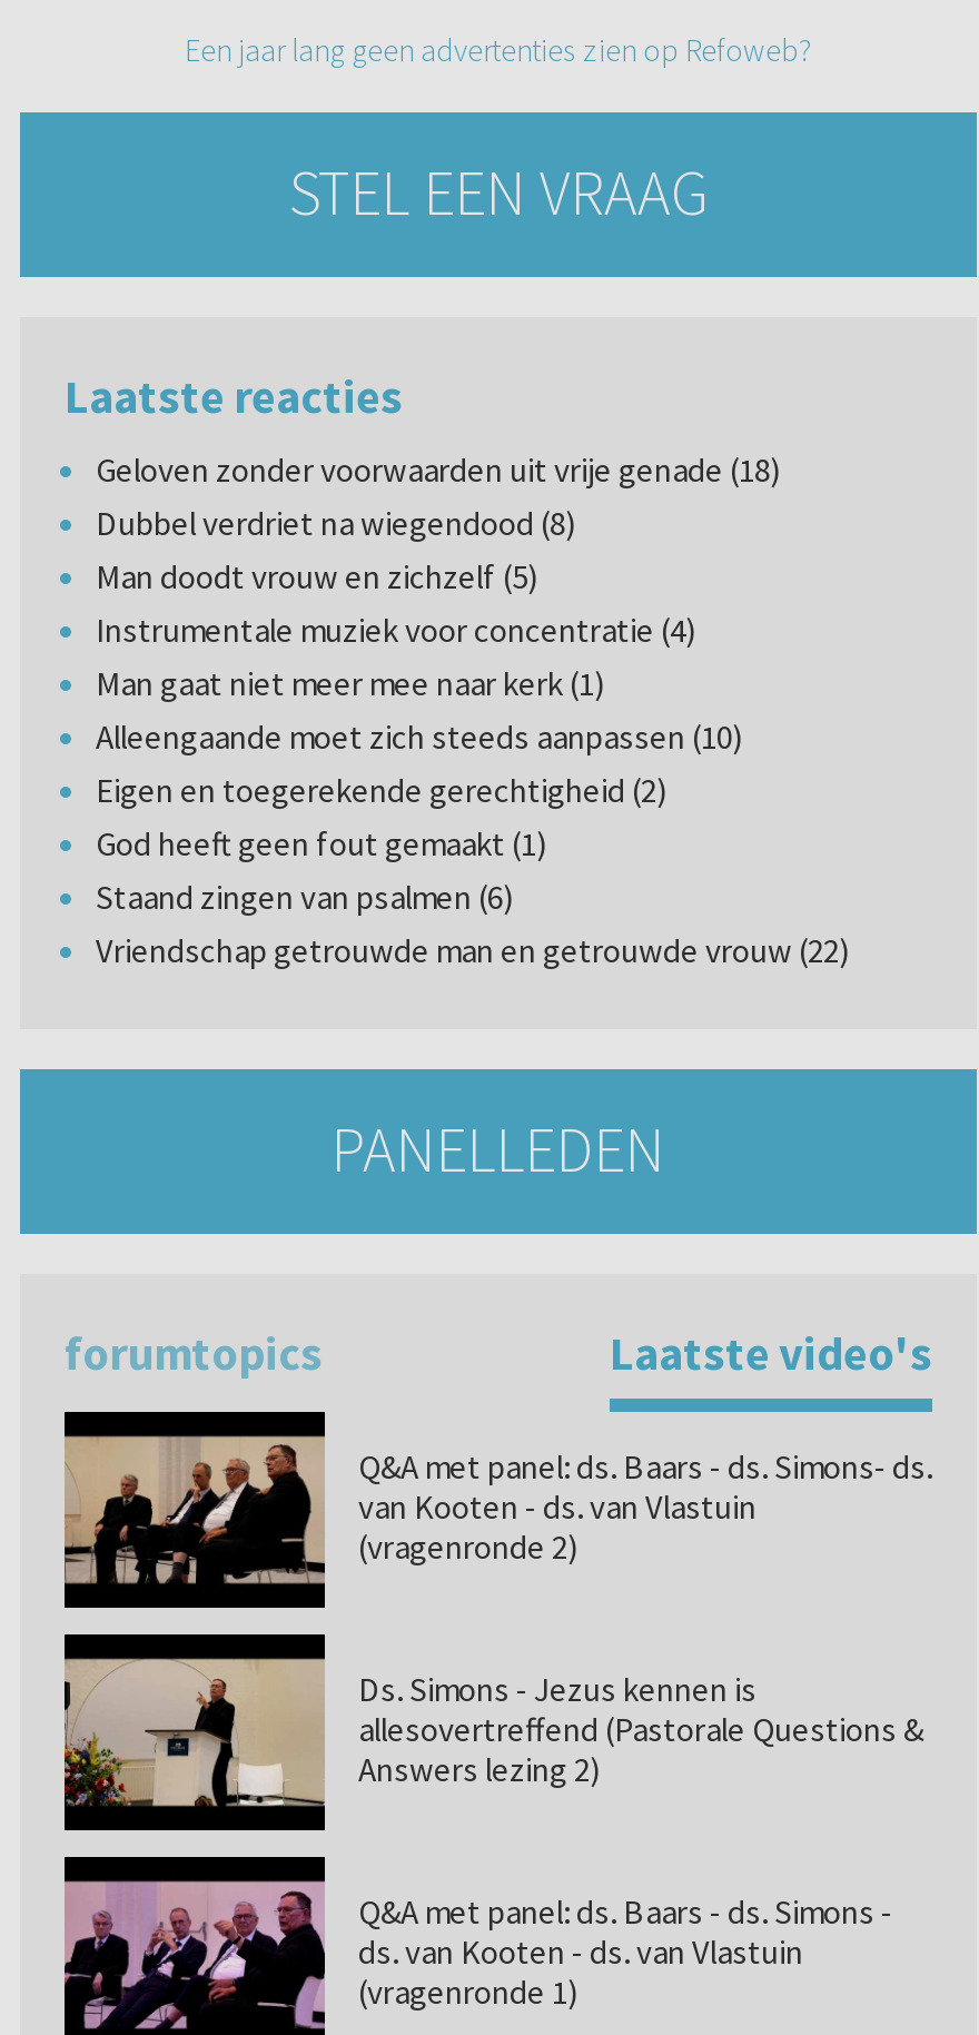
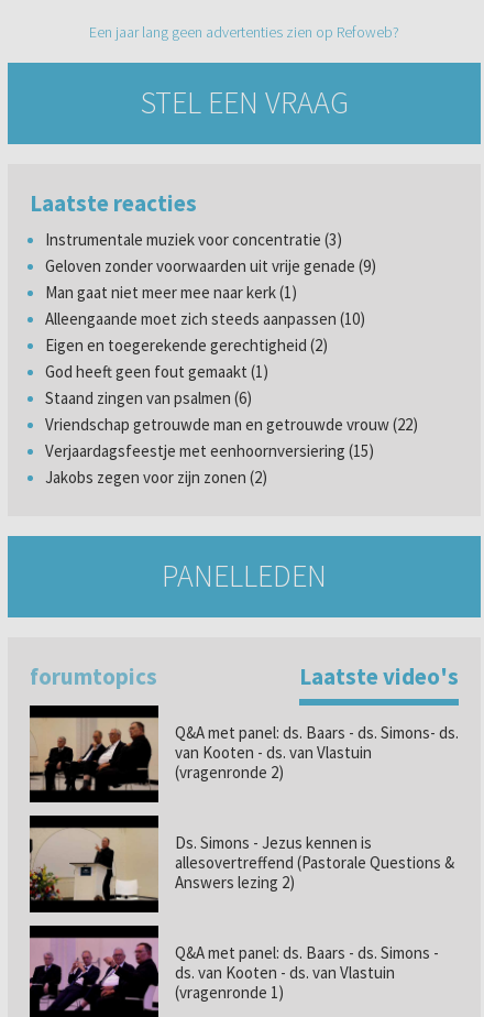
- Geloven zonder voorwaarden uit vrije genade (18)
- Dubbel verdriet na wiegendood (8)
- Man doodt vrouw en zichzelf (5)
- Instrumentale muziek voor concentratie (4)
+ Instrumentale muziek voor concentratie (3)
+ Geloven zonder voorwaarden uit vrije genade (9)

moved up: Man gaat niet meer mee naar kerk (1) | Alleengaande moet zich steeds aanpassen (10) | Eigen en toegerekende gerechtigheid (2) | God heeft geen fout gemaakt (1) | Staand zingen van psalmen (6) | Vriendschap getrouwde man en getrouwde vrouw (22)

+ Verjaardagsfeestje met eenhoornversiering (15)
+ Jakobs zegen voor zijn zonen (2)
